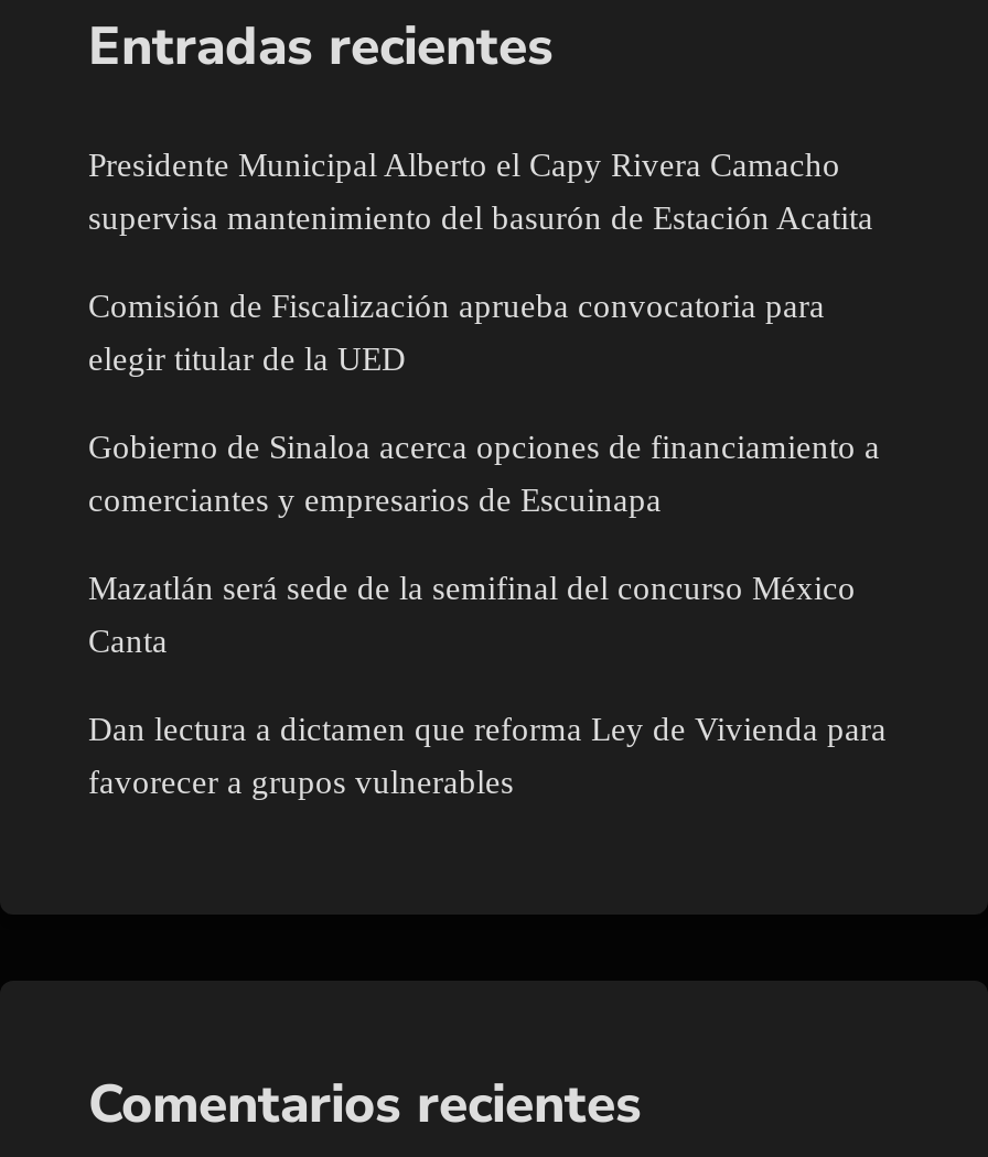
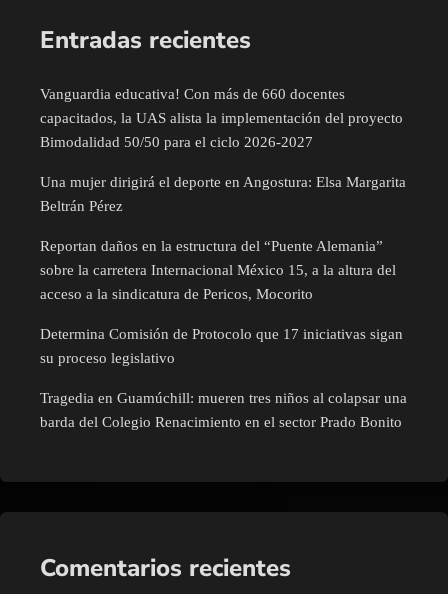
- Presidente Municipal Alberto el Capy Rivera Camacho
- supervisa mantenimiento del basurón de Estación Acatita
- Comisión de Fiscalización aprueba convocatoria para
- elegir titular de la UED
- Gobierno de Sinaloa acerca opciones de financiamiento a
- comerciantes y empresarios de Escuinapa
- Mazatlán será sede de la semifinal del concurso México
- Canta
- Dan lectura a dictamen que reforma Ley de Vivienda para
- favorecer a grupos vulnerables
+ Vanguardia educativa! Con más de 660 docentes
+ capacitados, la UAS alista la implementación del proyecto
+ Bimodalidad 50/50 para el ciclo 2026-2027
+ Una mujer dirigirá el deporte en Angostura: Elsa Margarita
+ Beltrán Pérez
+ Reportan daños en la estructura del “Puente Alemania”
+ sobre la carretera Internacional México 15, a la altura del
+ acceso a la sindicatura de Pericos, Mocorito
+ Determina Comisión de Protocolo que 17 iniciativas sigan
+ su proceso legislativo
+ Tragedia en Guamúchill: mueren tres niños al colapsar una
+ barda del Colegio Renacimiento en el sector Prado Bonito
